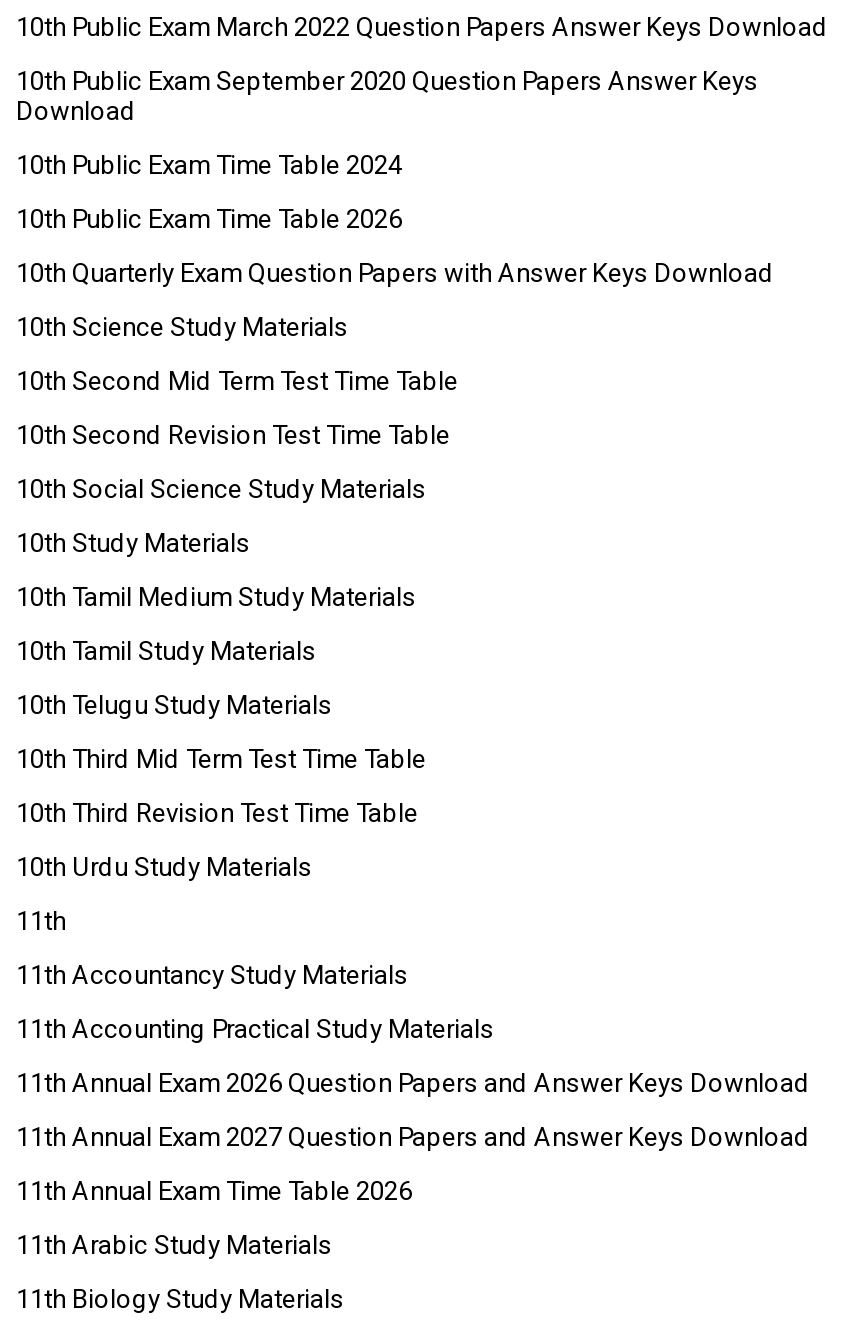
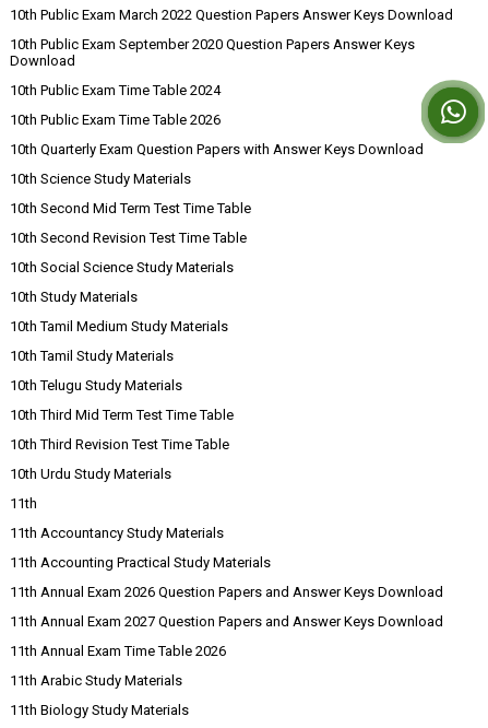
+ [image]
